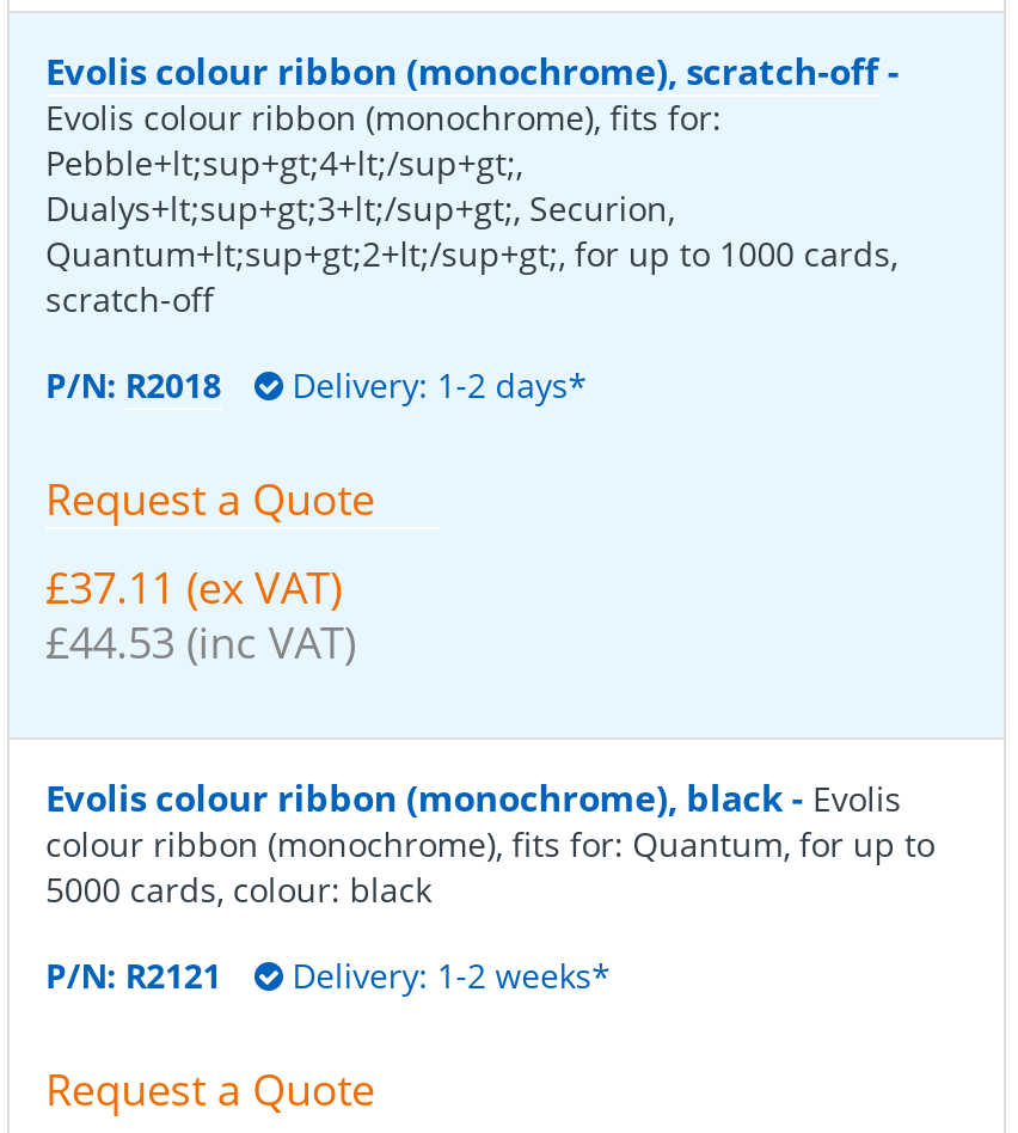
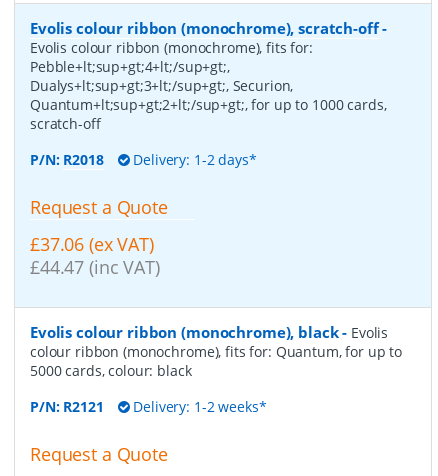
- £37.11 (ex VAT)
+ £37.06 (ex VAT)

- £44.53 (inc VAT)
+ £44.47 (inc VAT)
